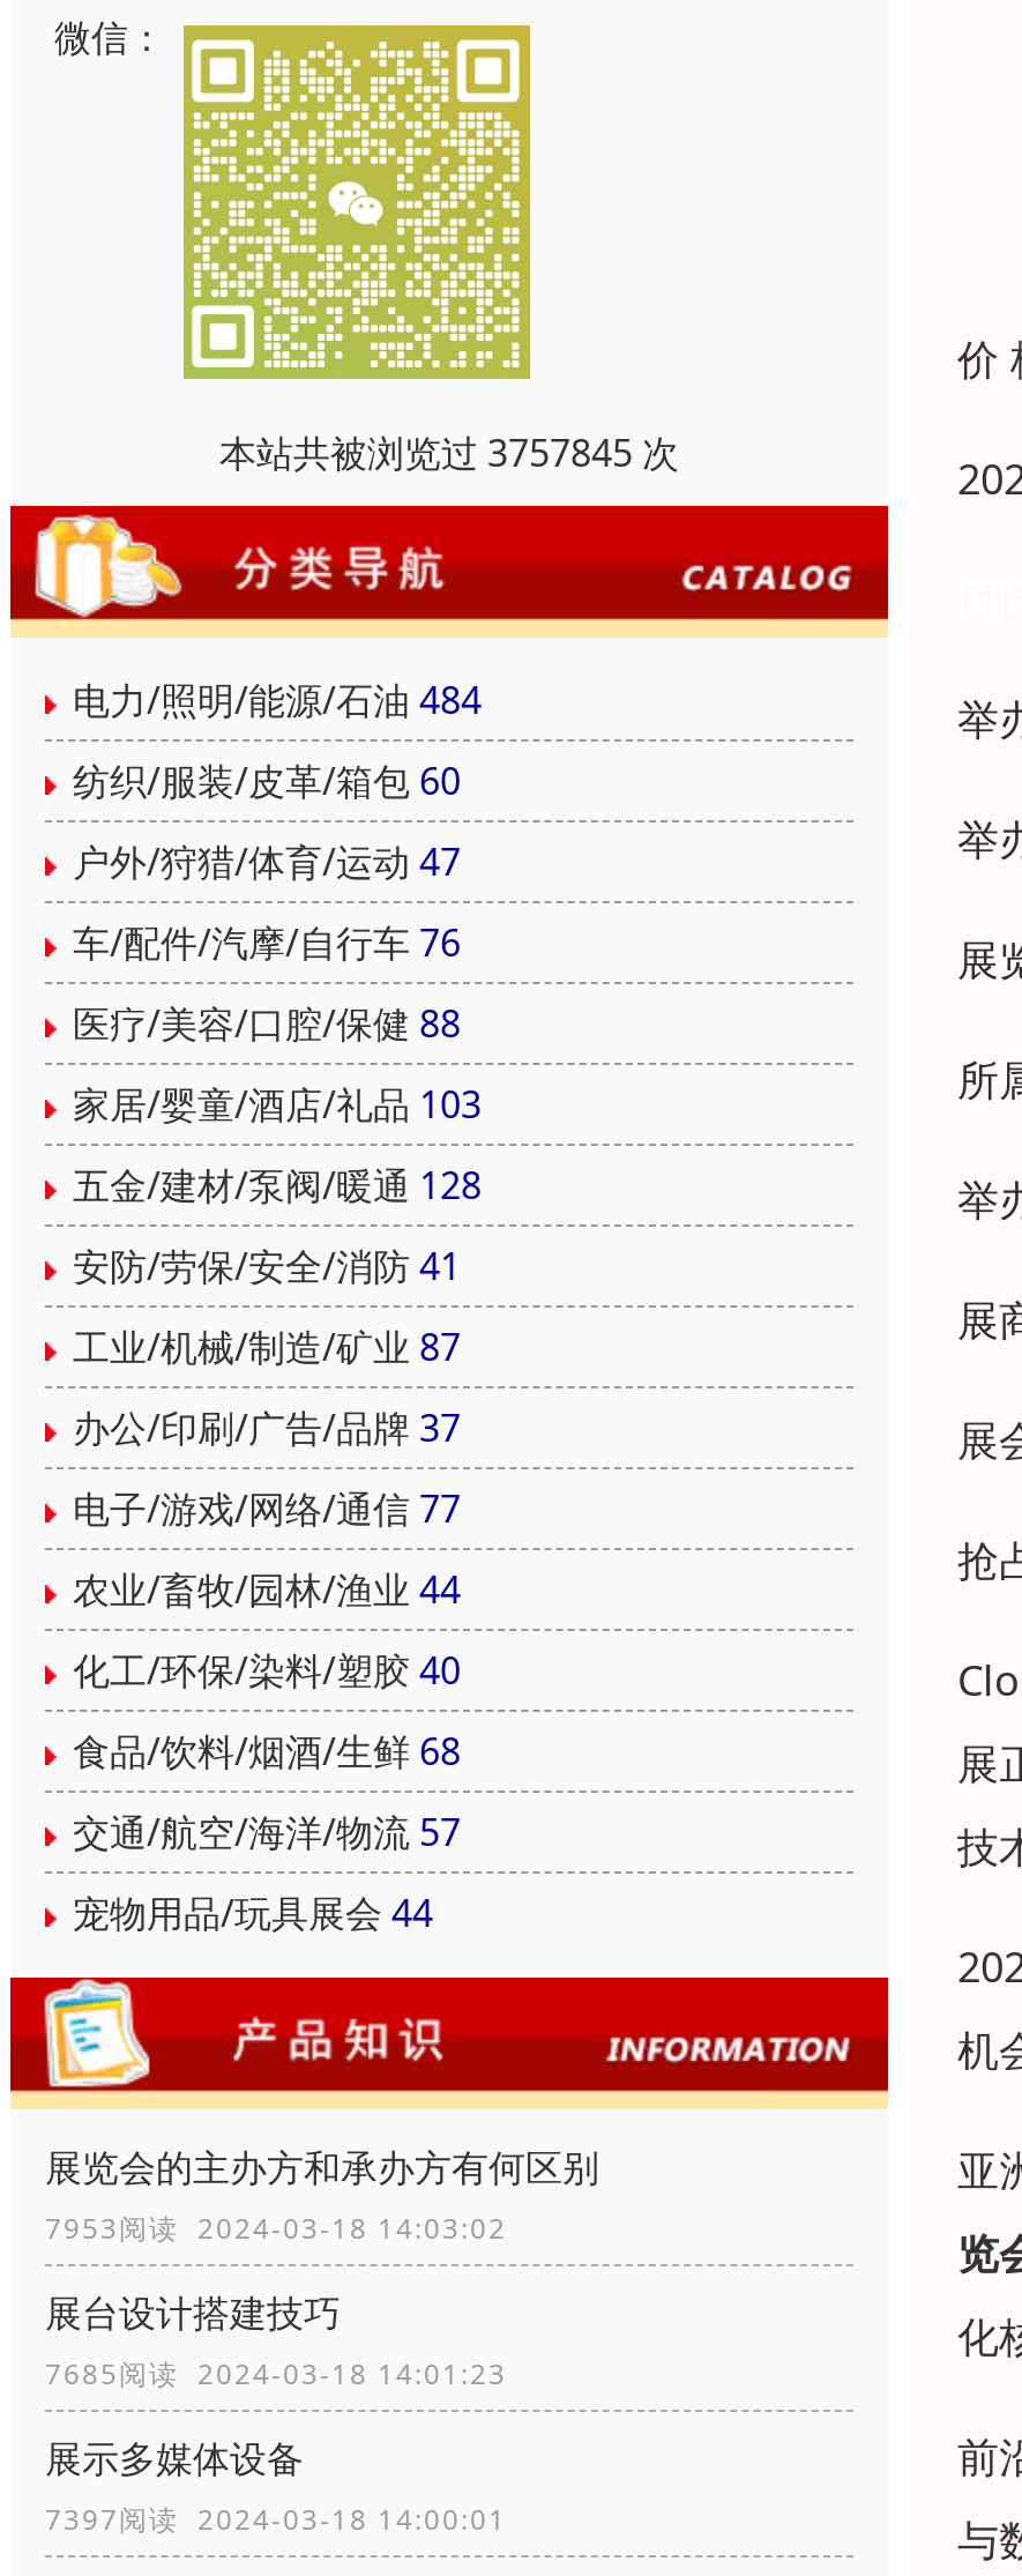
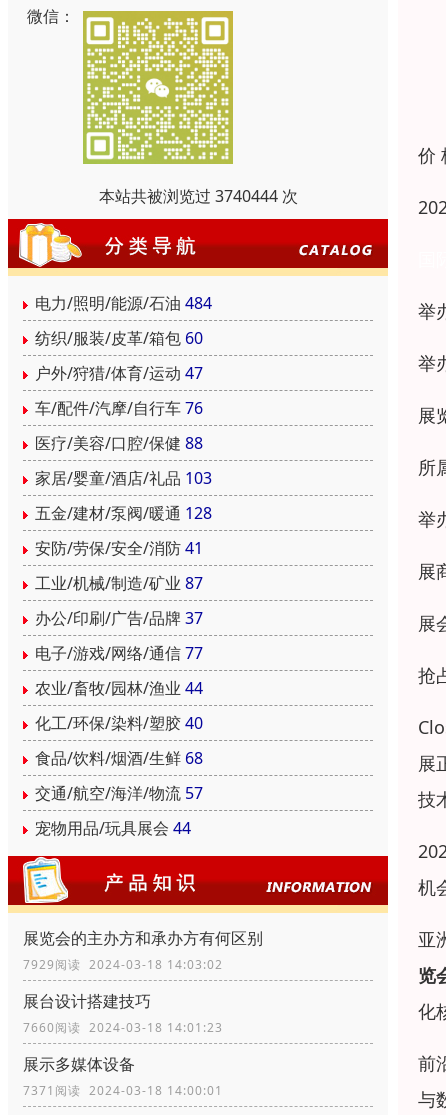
- 本站共被浏览过 3757845 次
+ 本站共被浏览过 3740444 次

- 7953阅读 2024-03-18 14:03:02
+ 7929阅读 2024-03-18 14:03:02

- 7685阅读 2024-03-18 14:01:23
+ 7660阅读 2024-03-18 14:01:23

- 7397阅读 2024-03-18 14:00:01
+ 7371阅读 2024-03-18 14:00:01
